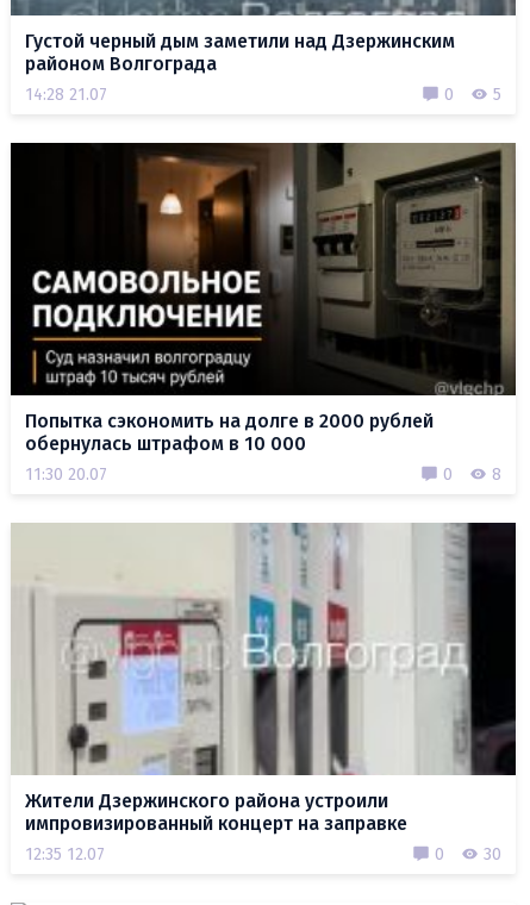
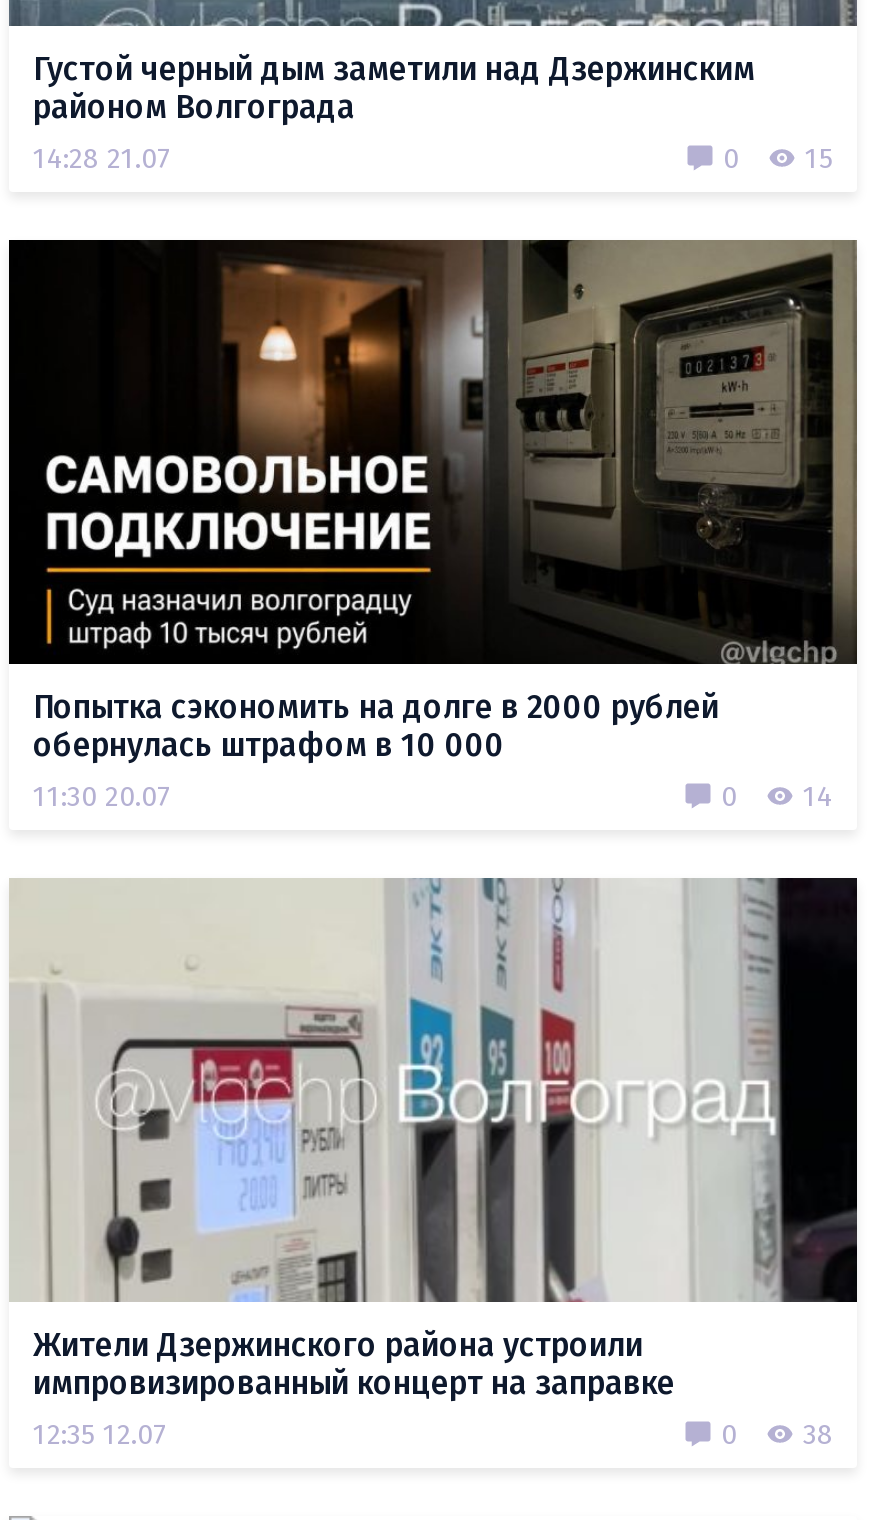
- 0 5
+ 0 15

- 0 8
+ 0 14

- 0 30
+ 0 38
